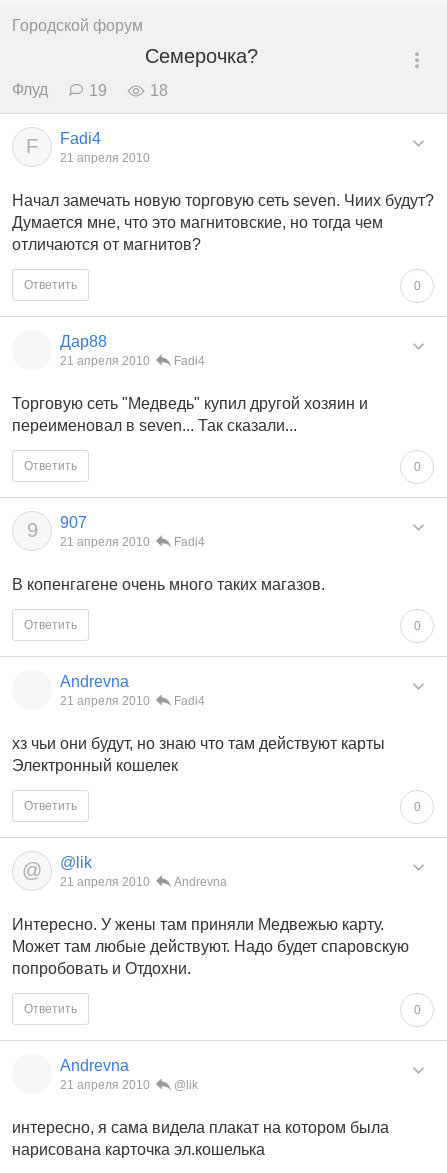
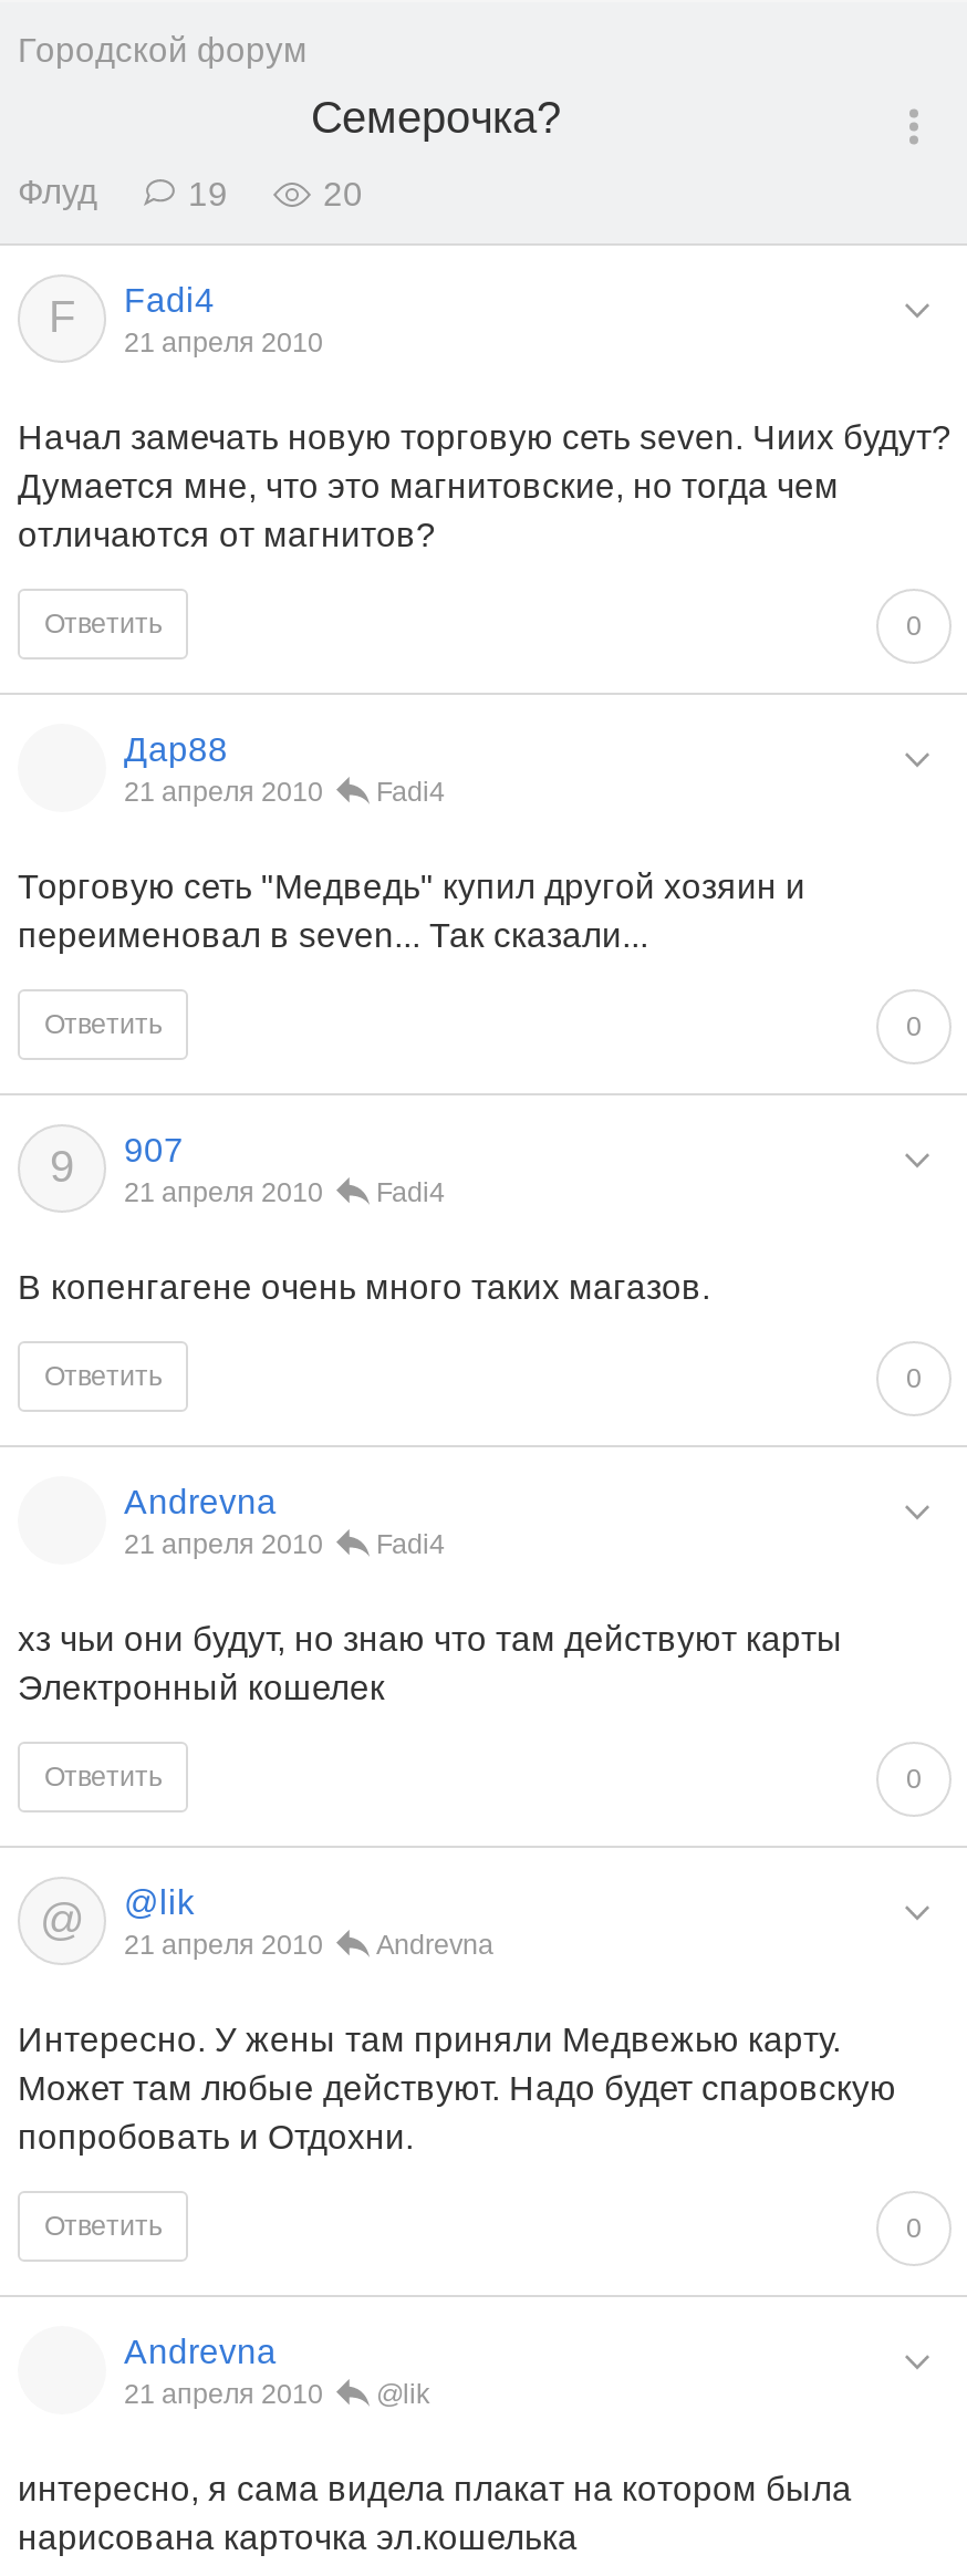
- 18
+ 20
